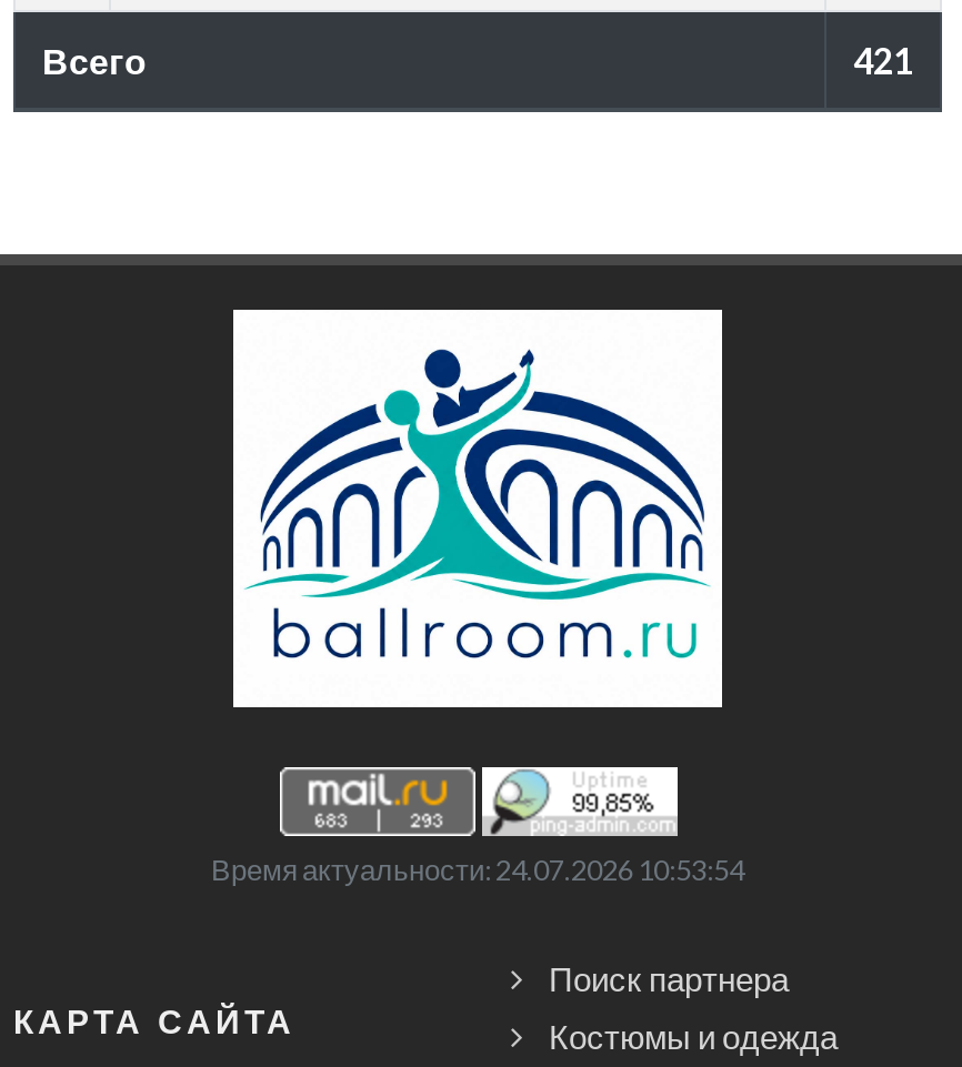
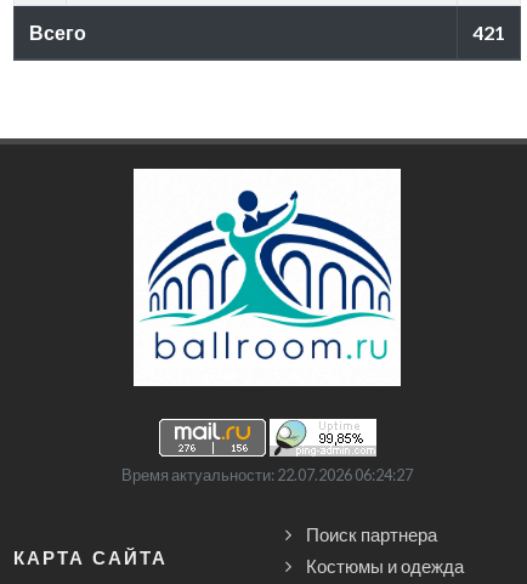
- Время актуальности: 24.07.2026 10:53:54
+ Время актуальности: 22.07.2026 06:24:27
